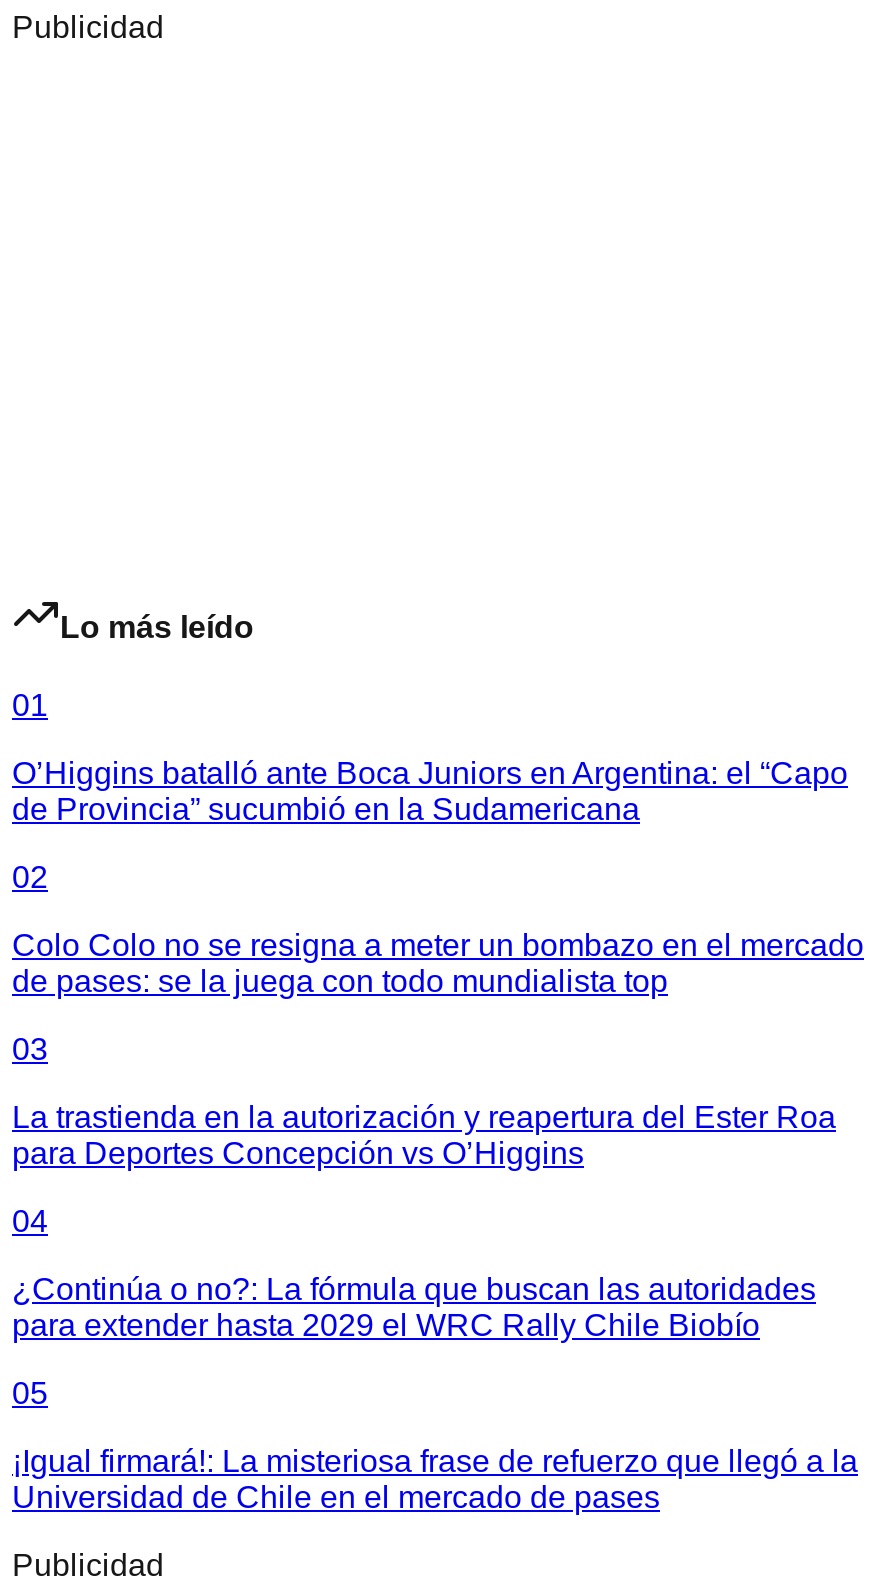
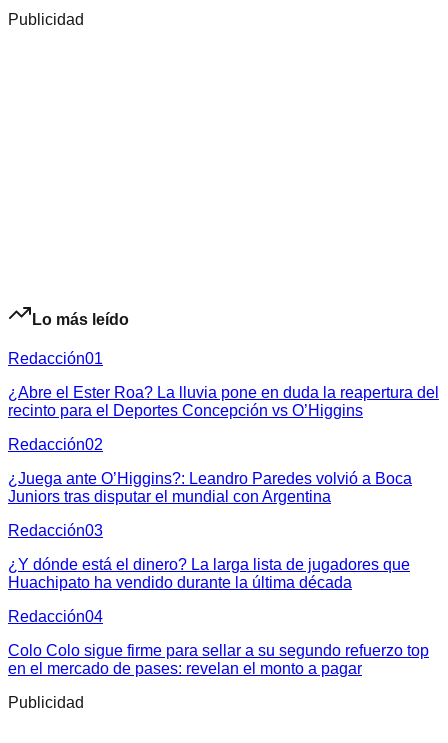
- 01
- O’Higgins batalló ante Boca Juniors en Argentina: el “Capo
- de Provincia” sucumbió en la Sudamericana
- 02
- Colo Colo no se resigna a meter un bombazo en el mercado
- de pases: se la juega con todo mundialista top
- 03
- La trastienda en la autorización y reapertura del Ester Roa
- para Deportes Concepción vs O’Higgins
- 04
- ¿Continúa o no?: La fórmula que buscan las autoridades
- para extender hasta 2029 el WRC Rally Chile Biobío
- 05
- ¡Igual firmará!: La misteriosa frase de refuerzo que llegó a la
- Universidad de Chile en el mercado de pases
+ Redacción01
+ ¿Abre el Ester Roa? La lluvia pone en duda la reapertura del
+ recinto para el Deportes Concepción vs O’Higgins
+ Redacción02
+ ¿Juega ante O’Higgins?: Leandro Paredes volvió a Boca
+ Juniors tras disputar el mundial con Argentina
+ Redacción03
+ ¿Y dónde está el dinero? La larga lista de jugadores que
+ Huachipato ha vendido durante la última década
+ Redacción04
+ Colo Colo sigue firme para sellar a su segundo refuerzo top
+ en el mercado de pases: revelan el monto a pagar
